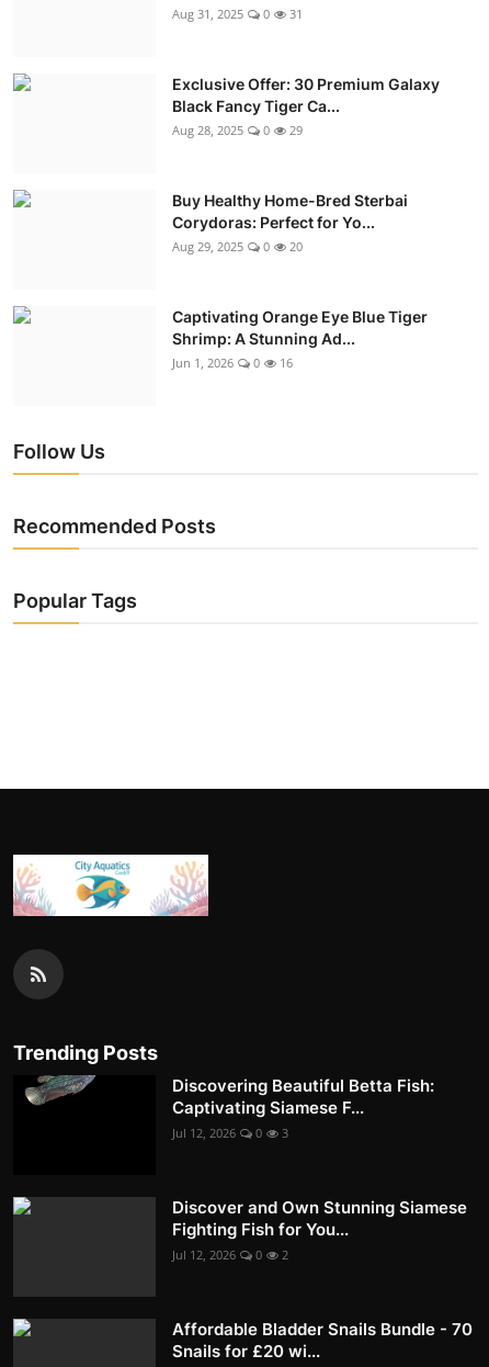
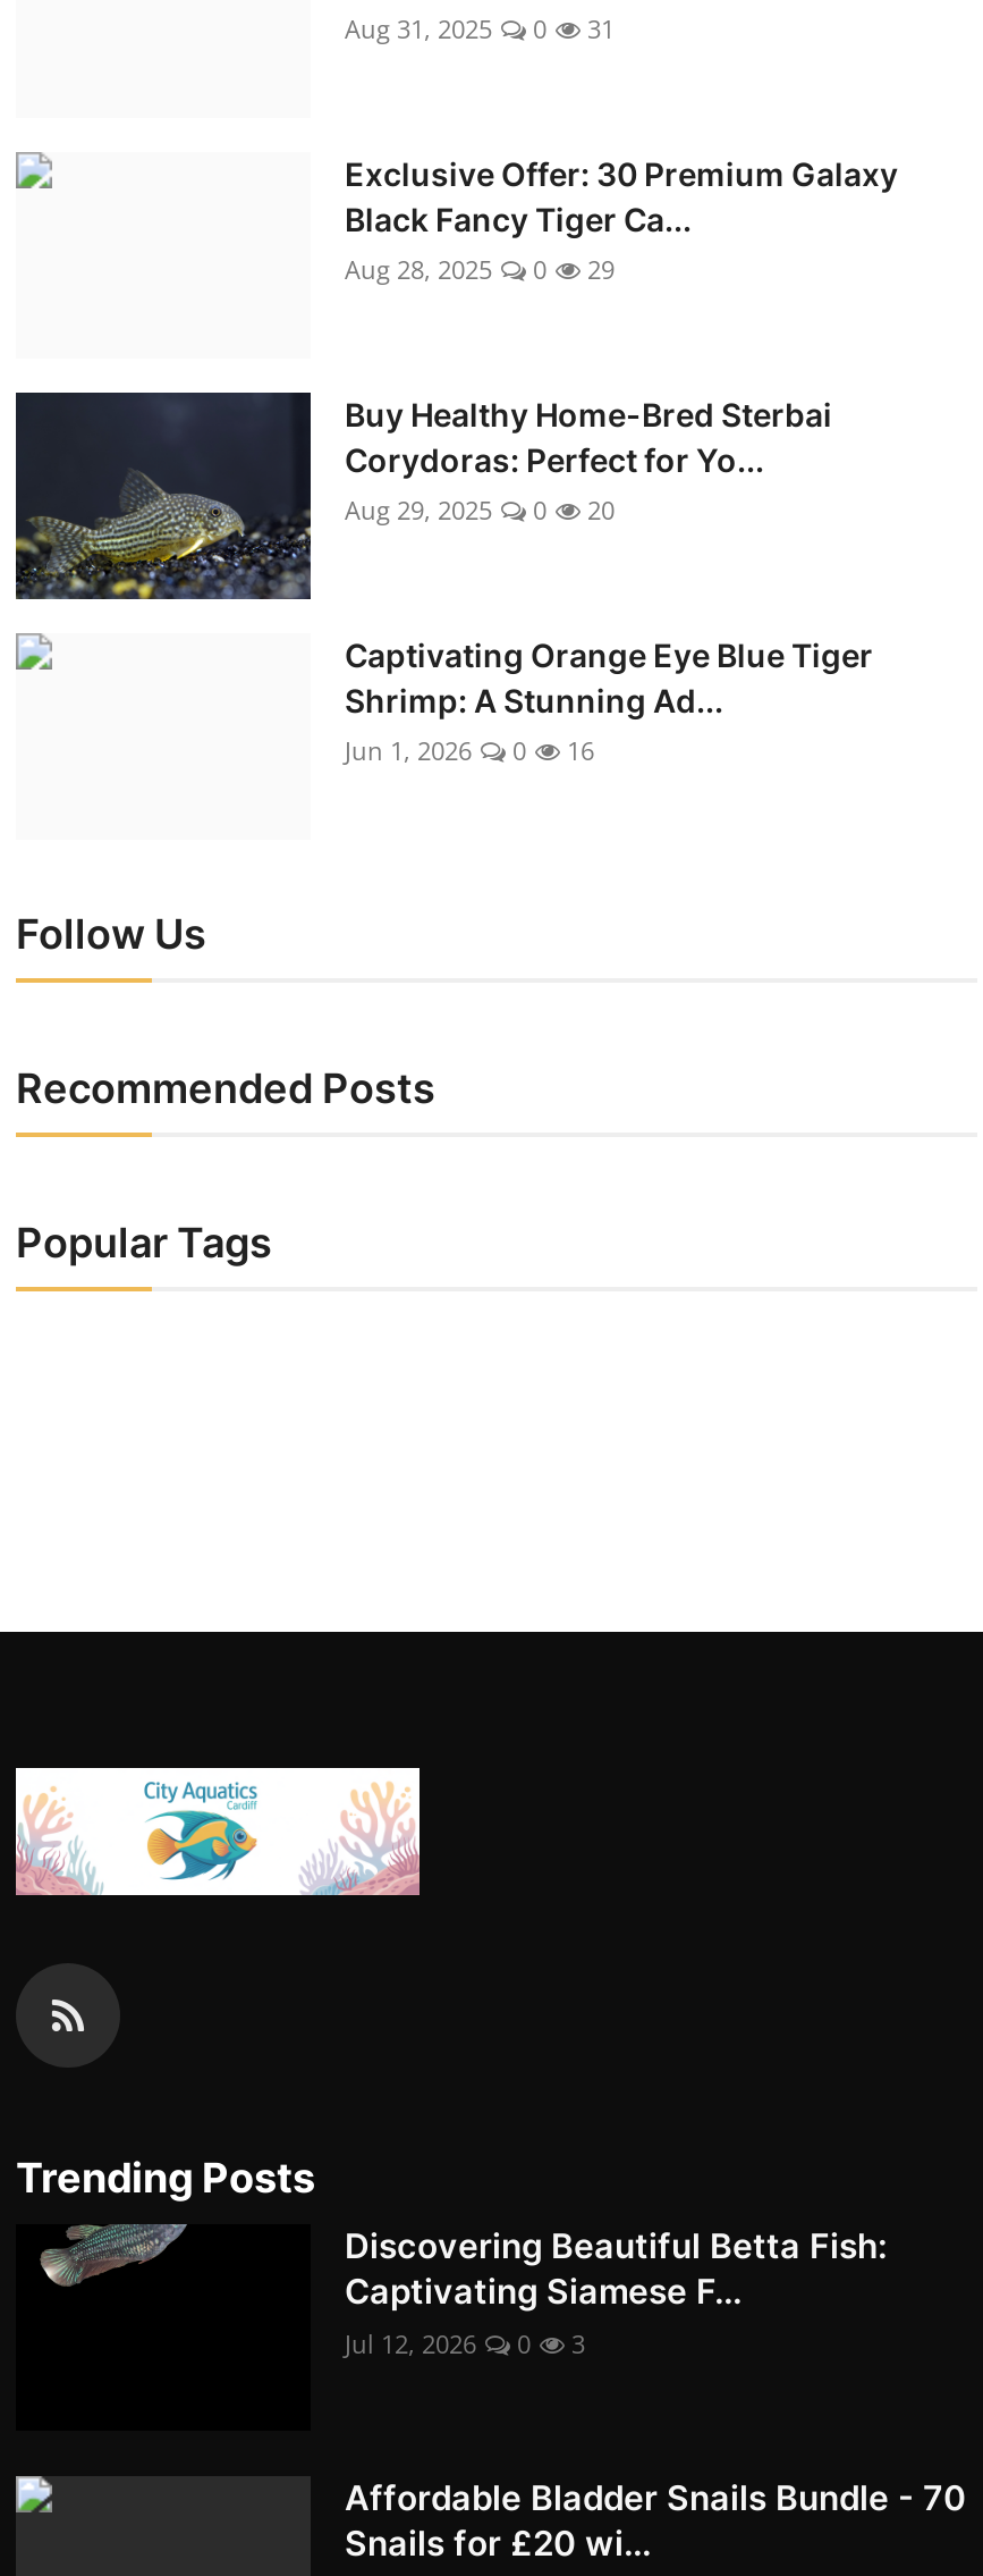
+ [image]

- Discover and Own Stunning Siamese
- Fighting Fish for You...
- Jul 12, 2026
- 0
- 2
